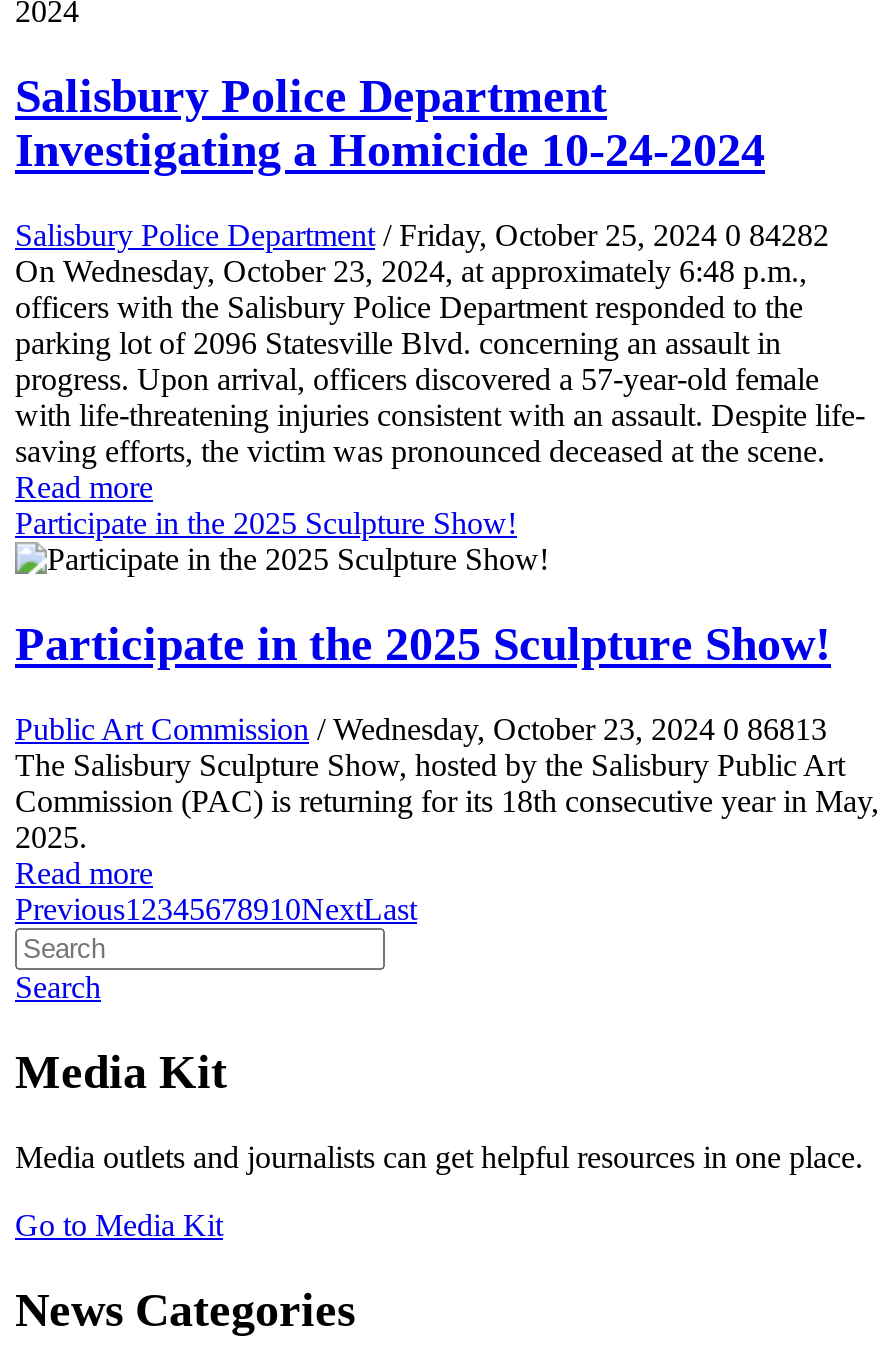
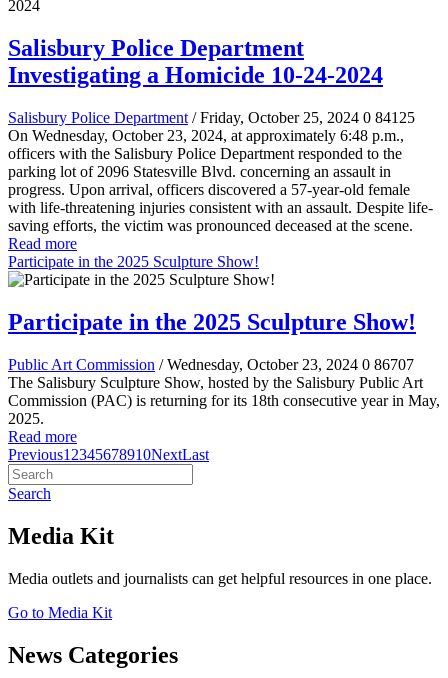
- Salisbury Police Department / Friday, October 25, 2024 0 84282
+ Salisbury Police Department / Friday, October 25, 2024 0 84125

- Public Art Commission / Wednesday, October 23, 2024 0 86813
+ Public Art Commission / Wednesday, October 23, 2024 0 86707
